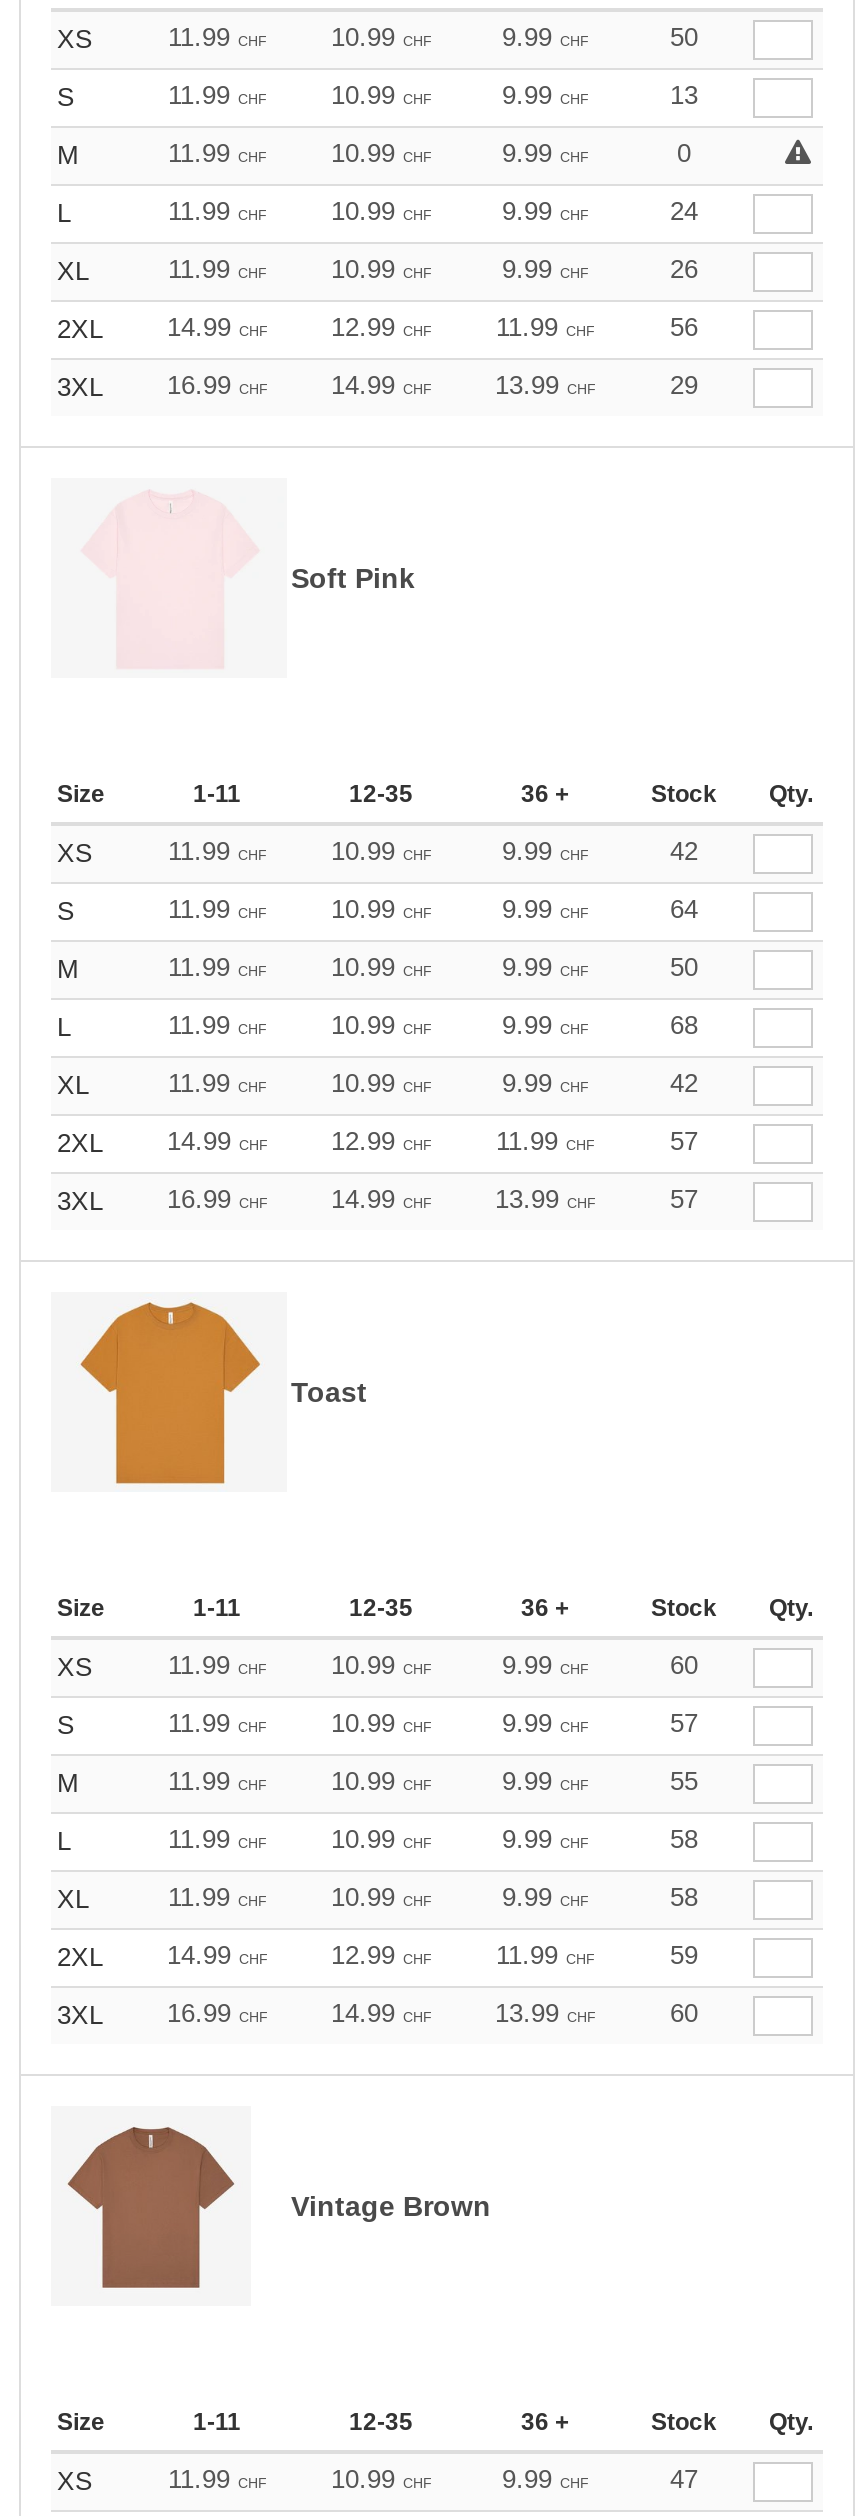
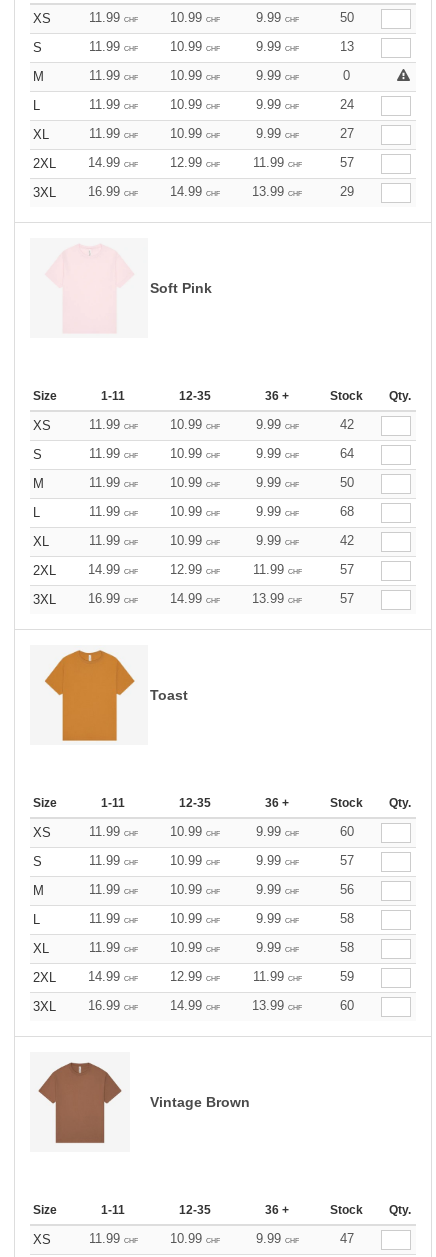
- 26
+ 27

- 56
+ 57

- 55
+ 56
